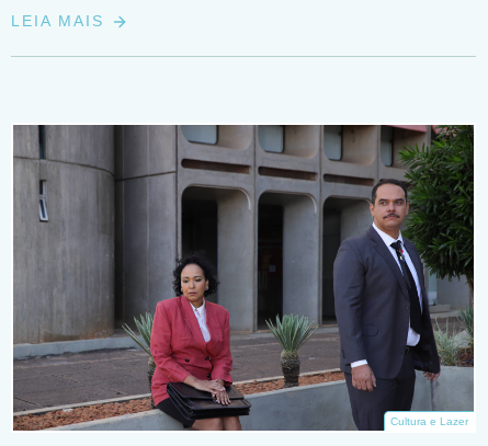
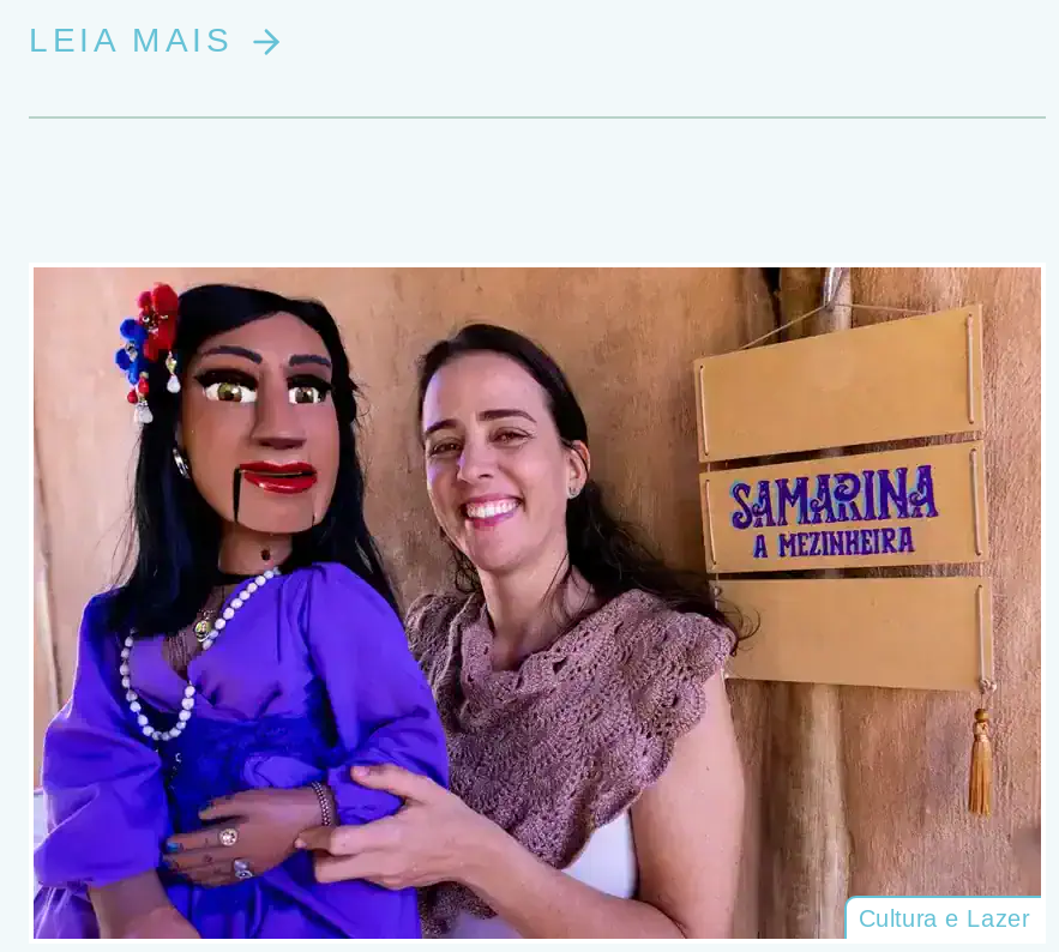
- [image]
+ [image]
